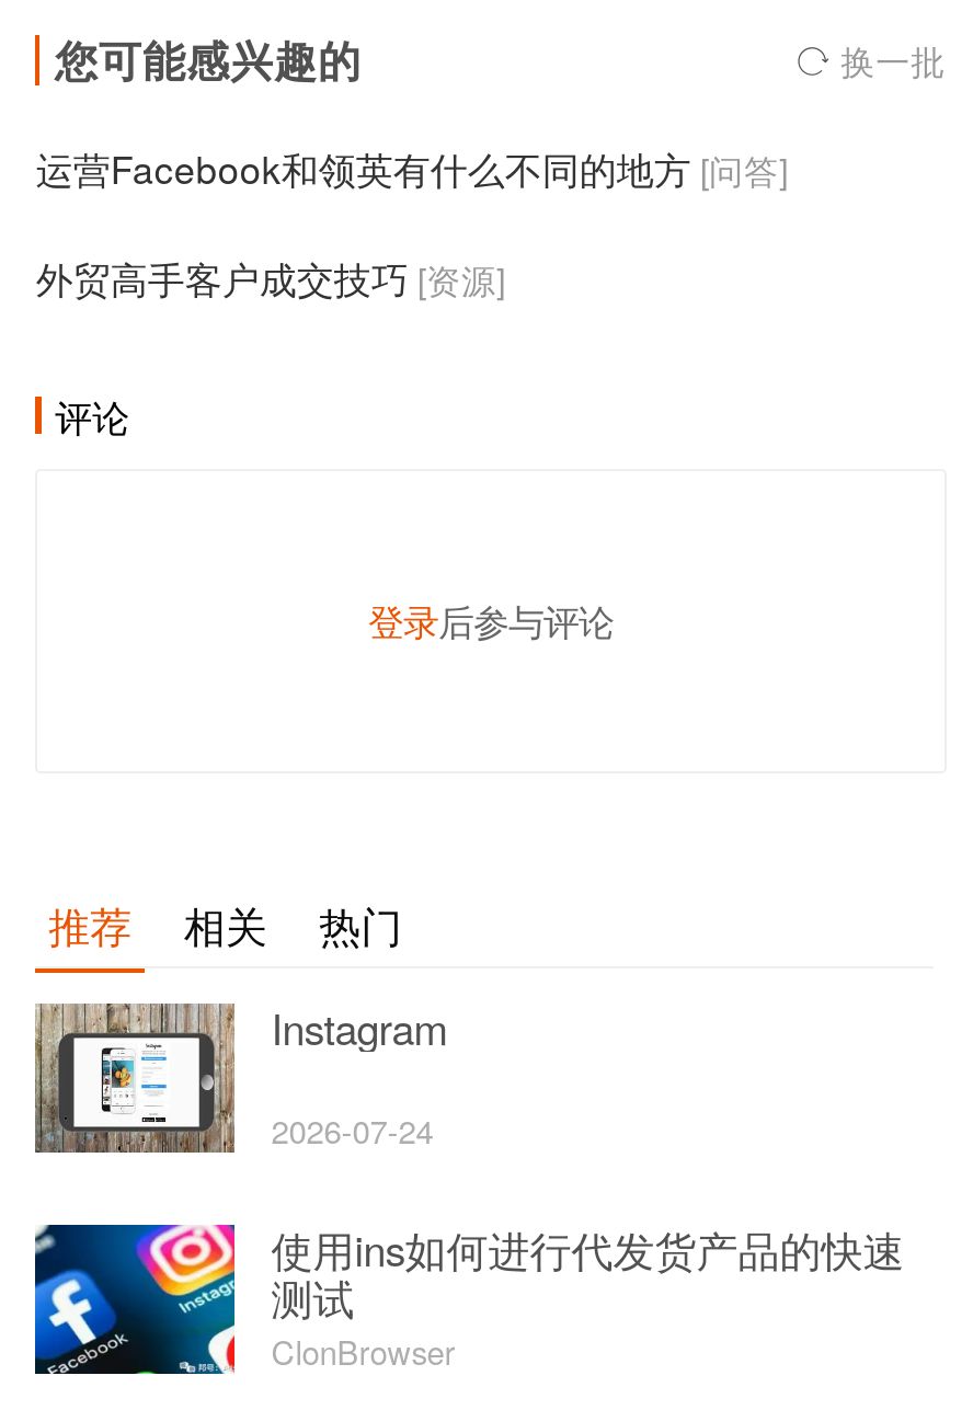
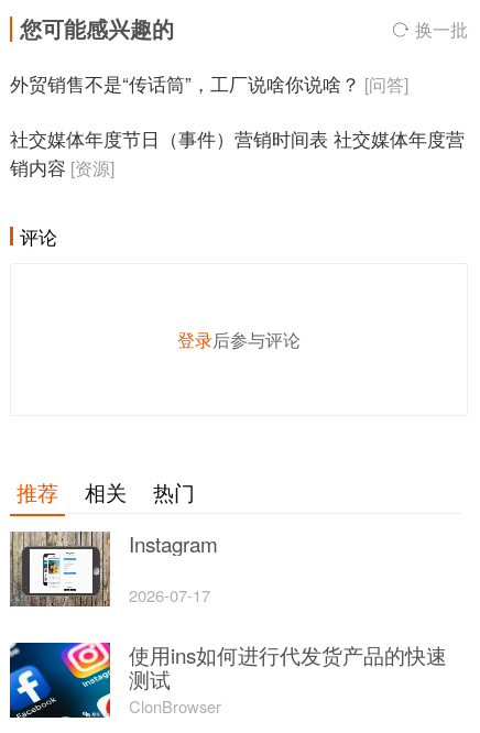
- 运营Facebook和领英有什么不同的地方 [问答]
+ 外贸销售不是“传话筒”，工厂说啥你说啥？ [问答]

- 外贸高手客户成交技巧 [资源]
+ 社交媒体年度节日（事件）营销时间表 社交媒体年度营
+ 销内容 [资源]

- 2026-07-24
+ 2026-07-17
